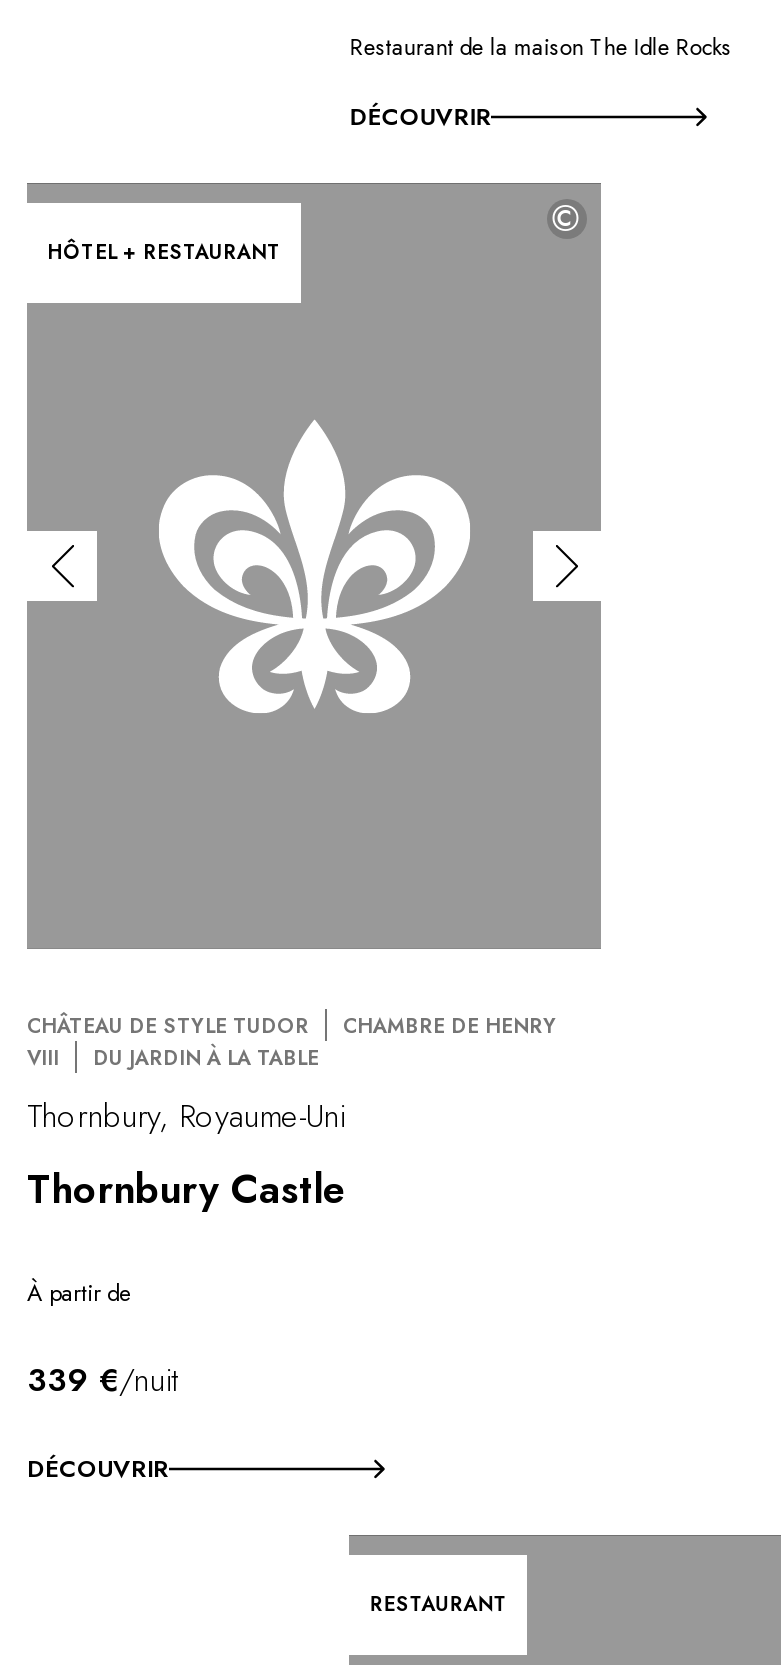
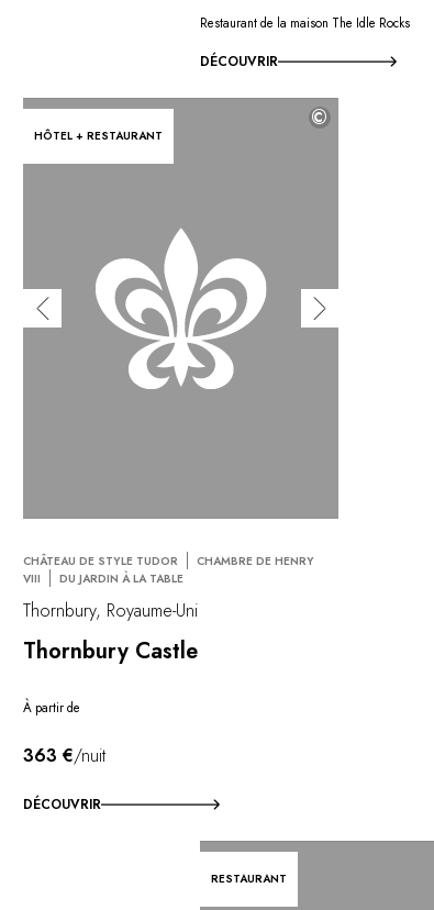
- 339 €/nuit
+ 363 €/nuit
